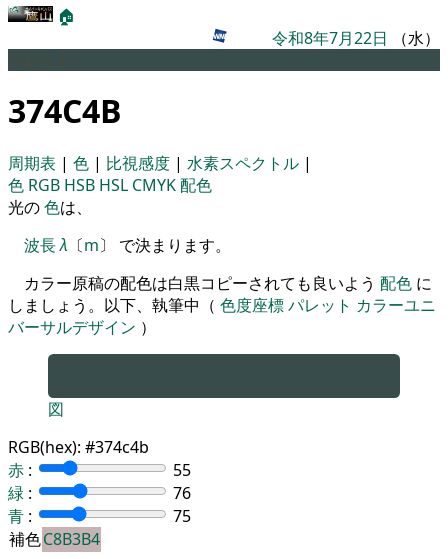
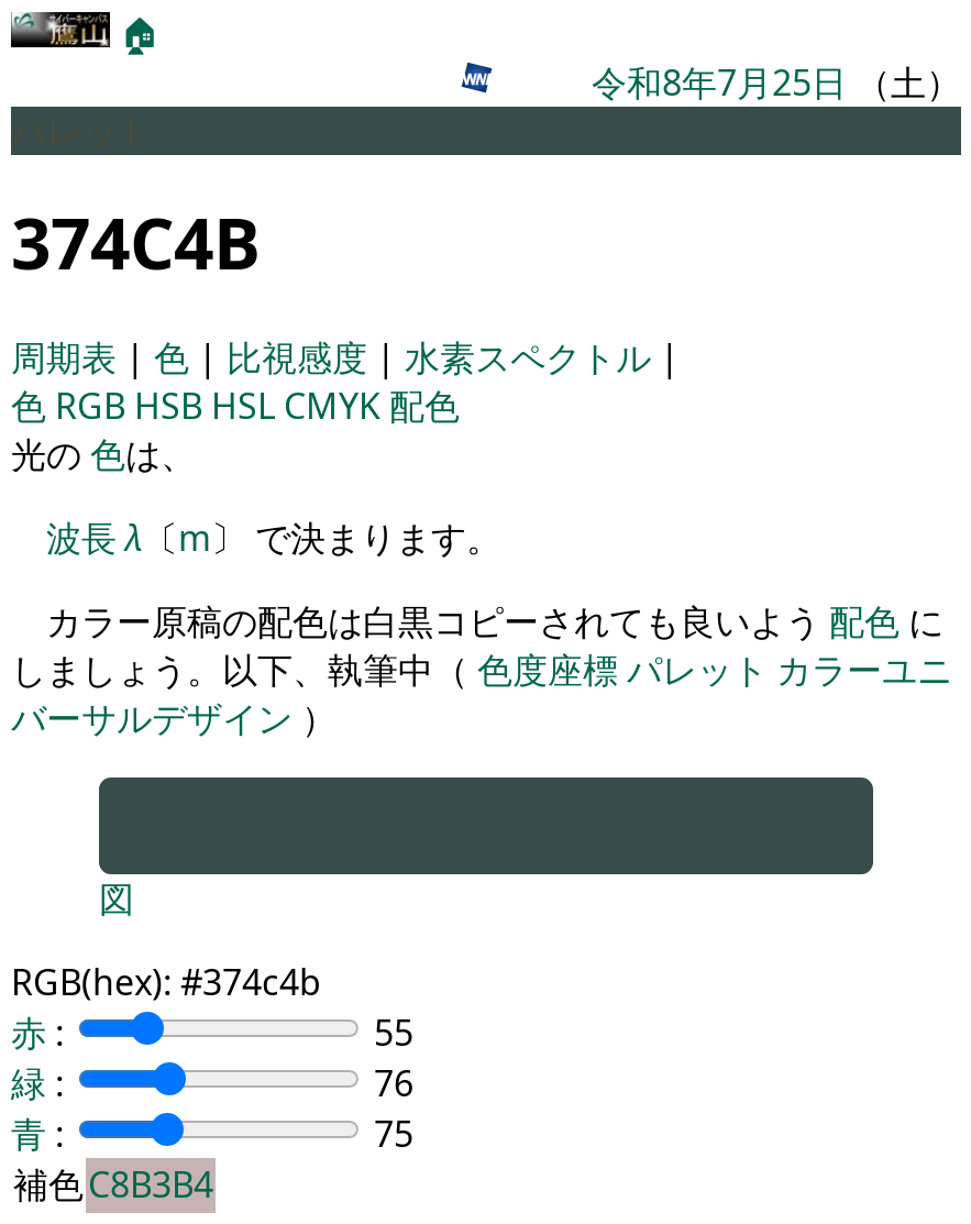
- 令和8年7月22日（水）
+ 令和8年7月25日（土）
